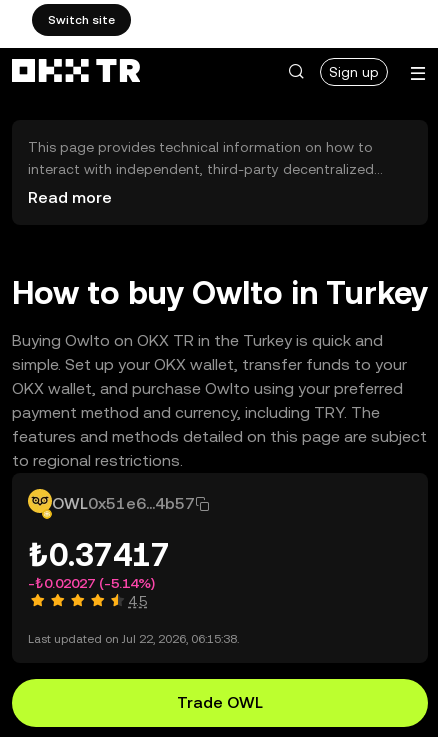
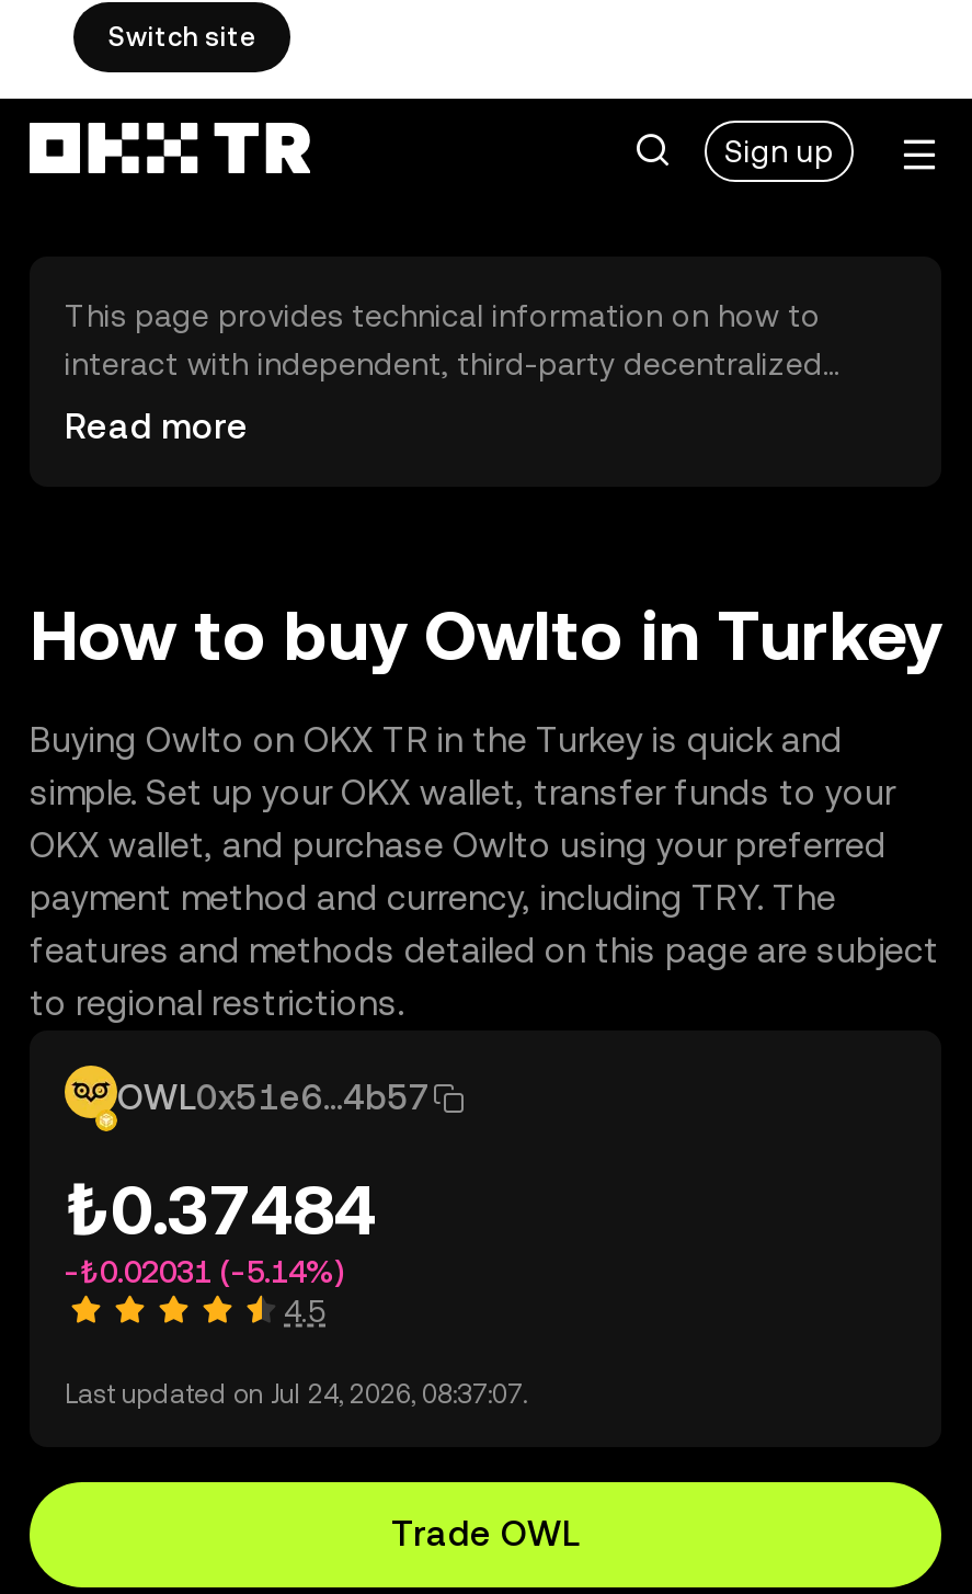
- ₺0.37417
+ ₺0.37484

- -₺0.02027 (-5.14%)
+ -₺0.02031 (-5.14%)

- Last updated on Jul 22, 2026, 06:15:38.
+ Last updated on Jul 24, 2026, 08:37:07.
